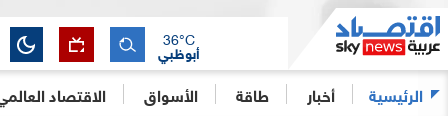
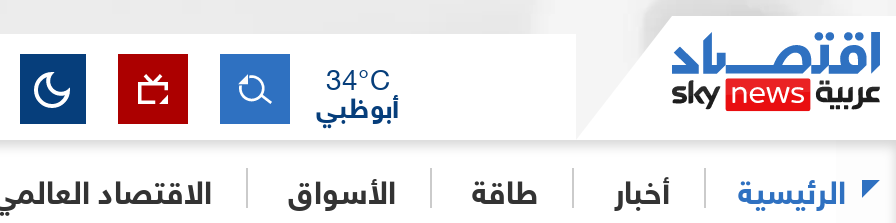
- 36°C
+ 34°C
